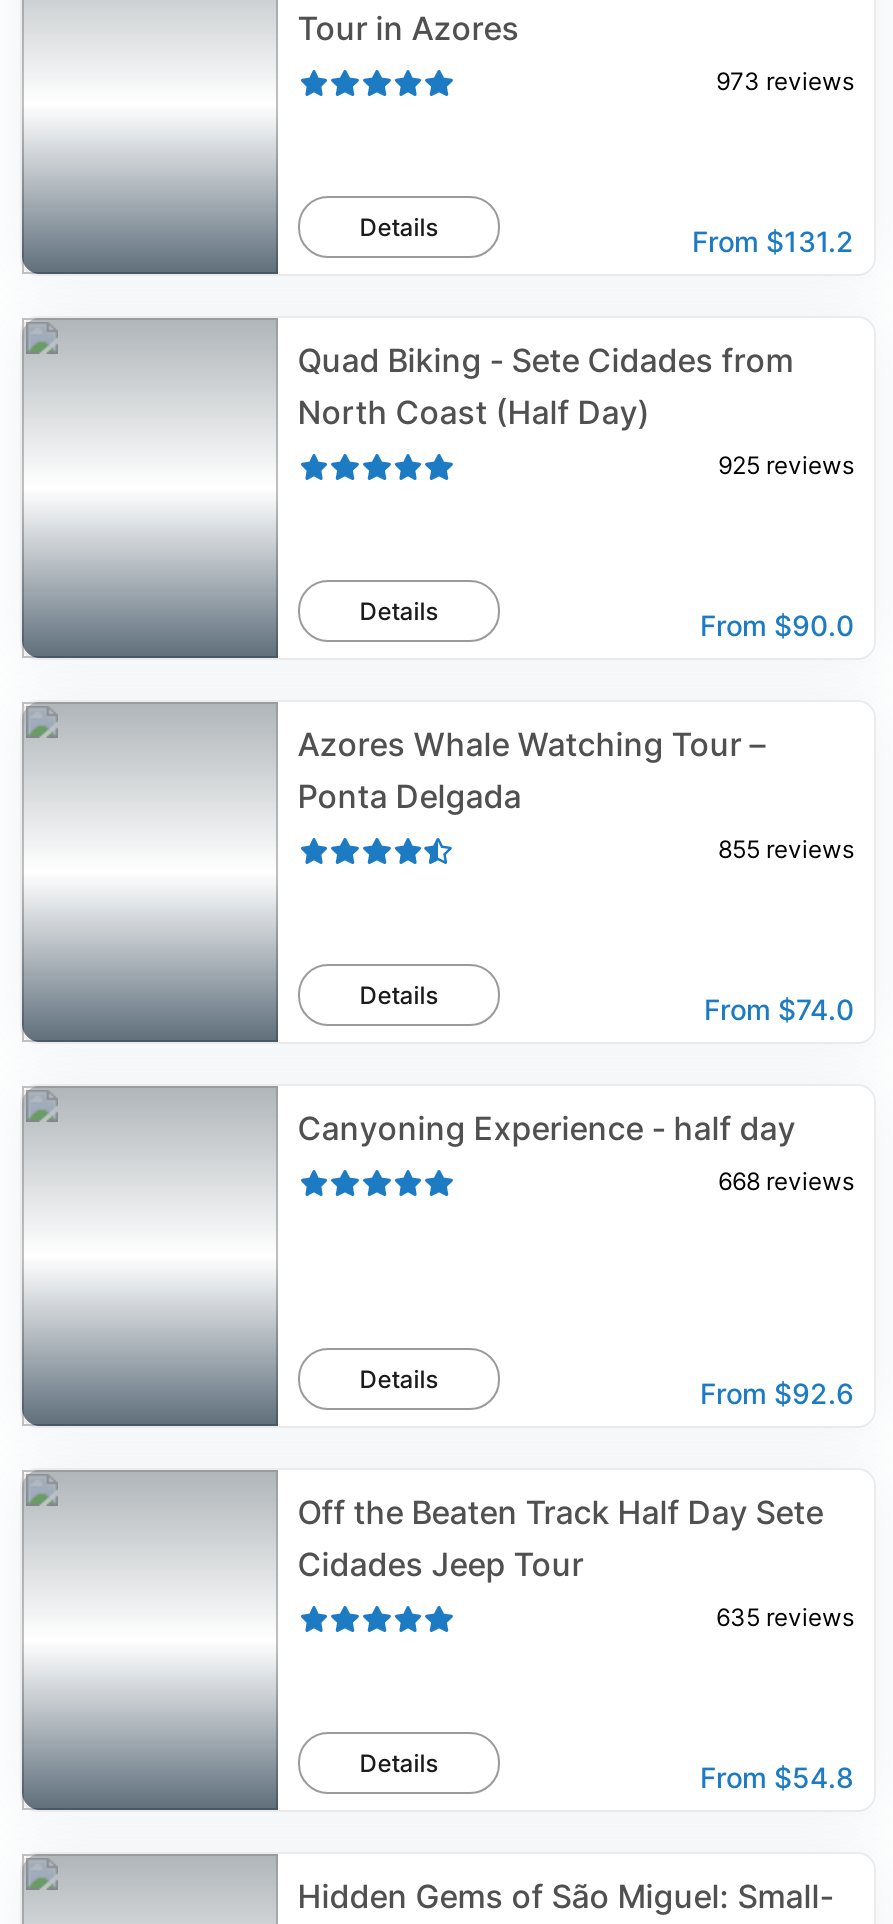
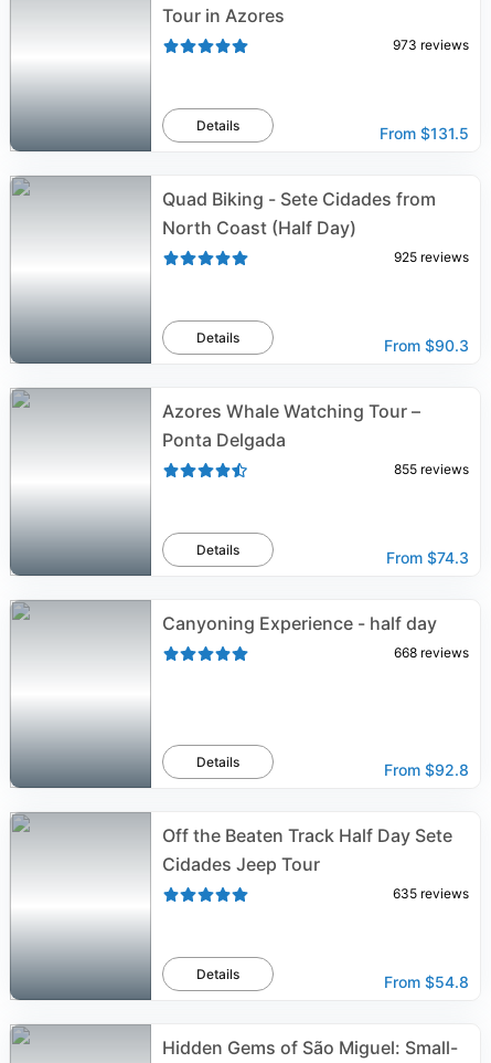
- From $131.2
+ From $131.5

- From $90.0
+ From $90.3

- From $74.0
+ From $74.3

- From $92.6
+ From $92.8
